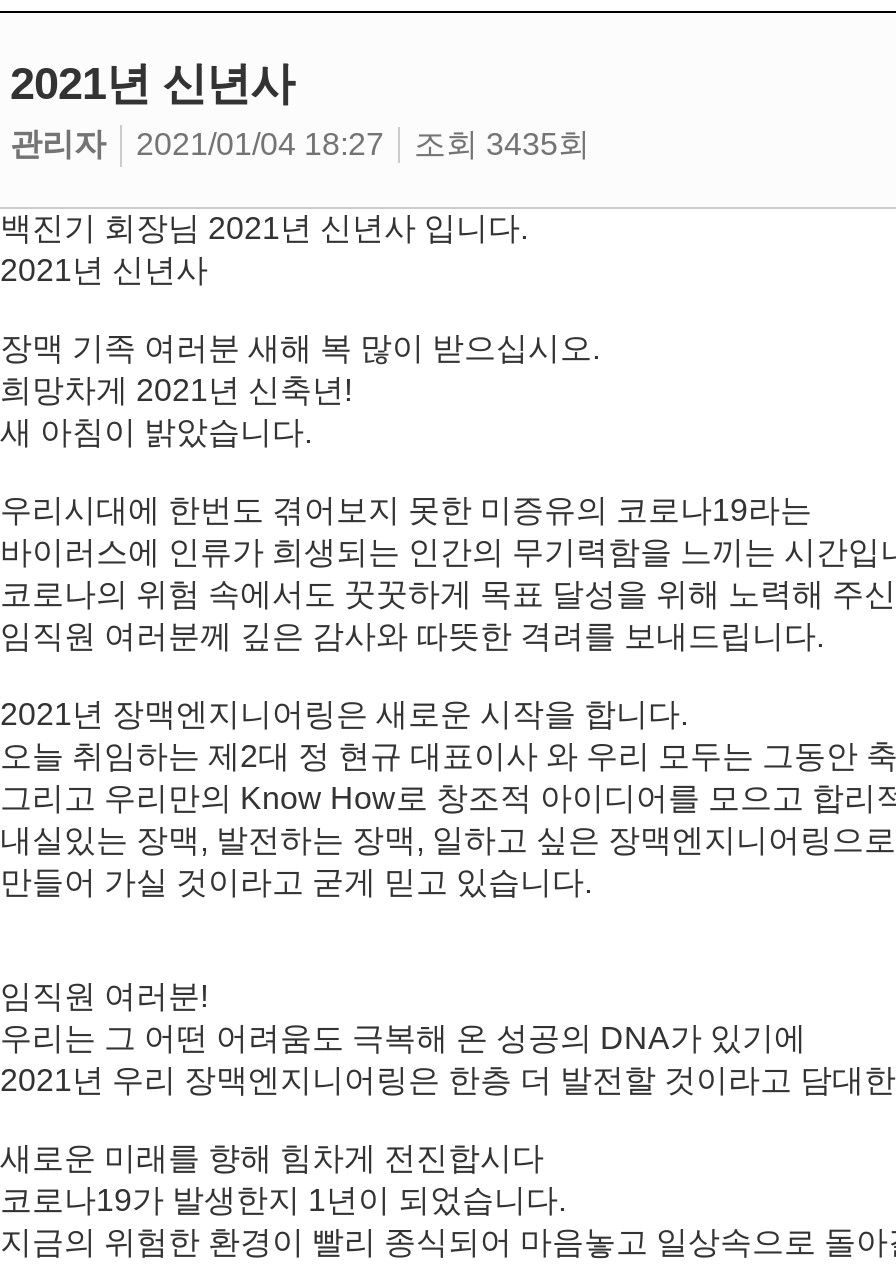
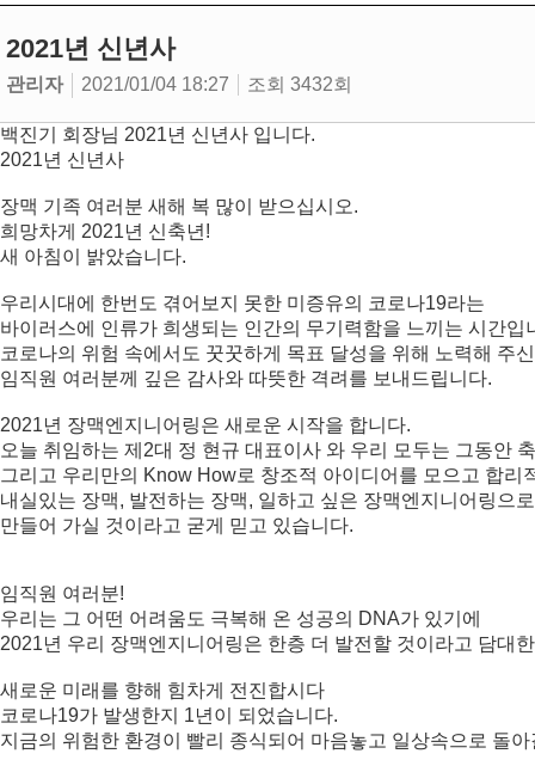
- 관리자 2021/01/04 18:27 조회 3435회
+ 관리자 2021/01/04 18:27 조회 3432회
